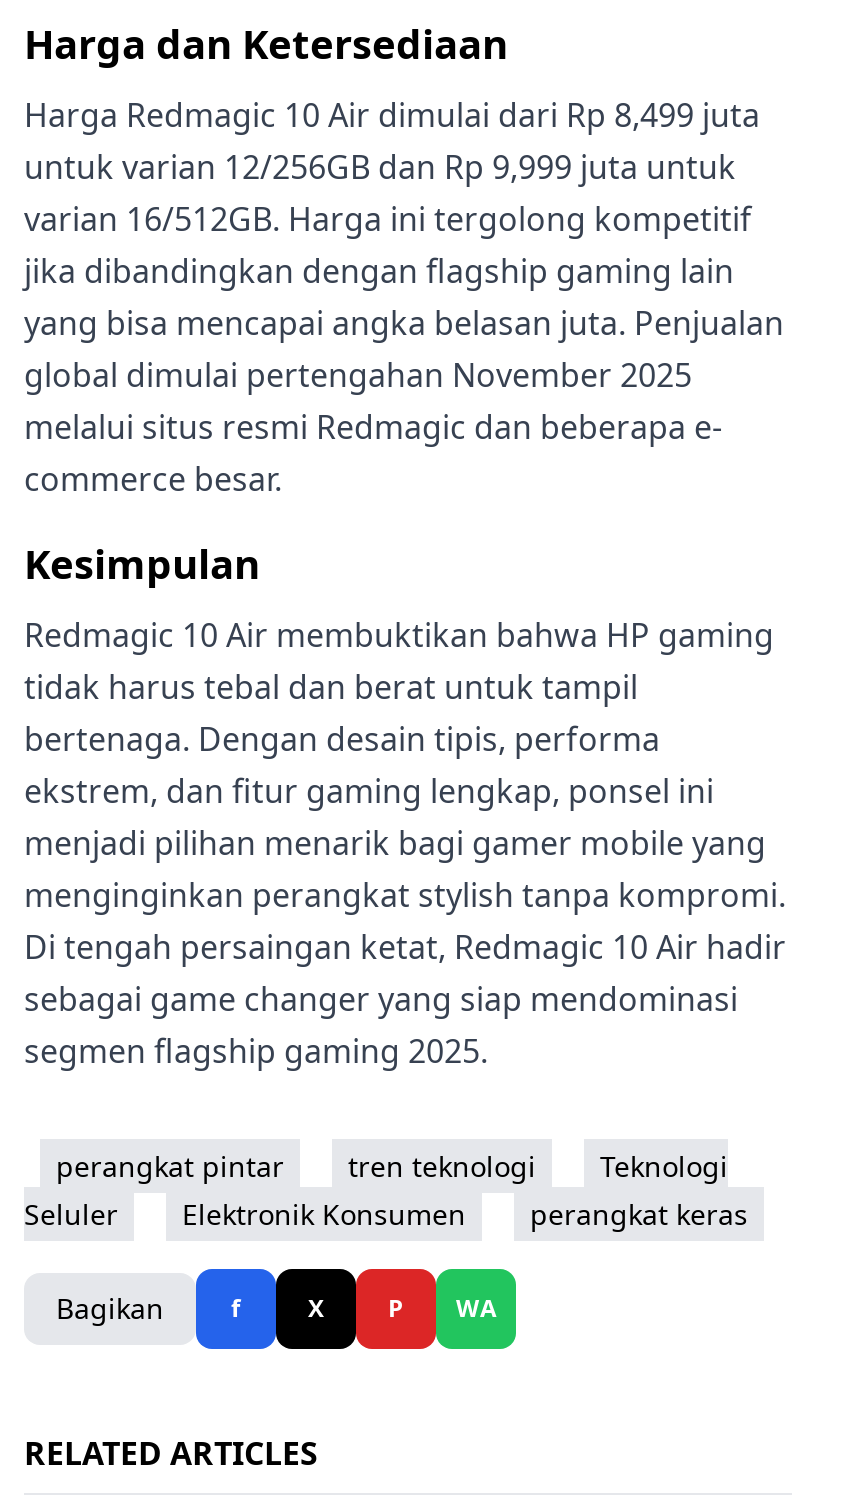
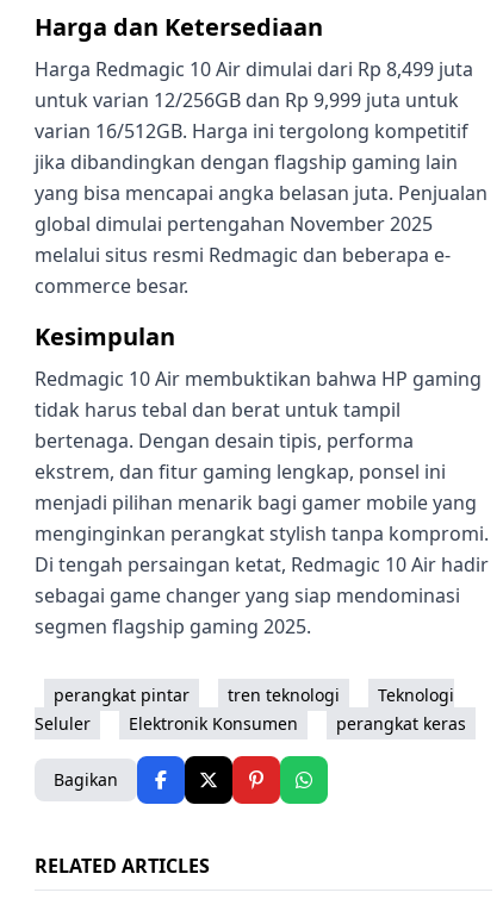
- f
- X
- P
- WA
